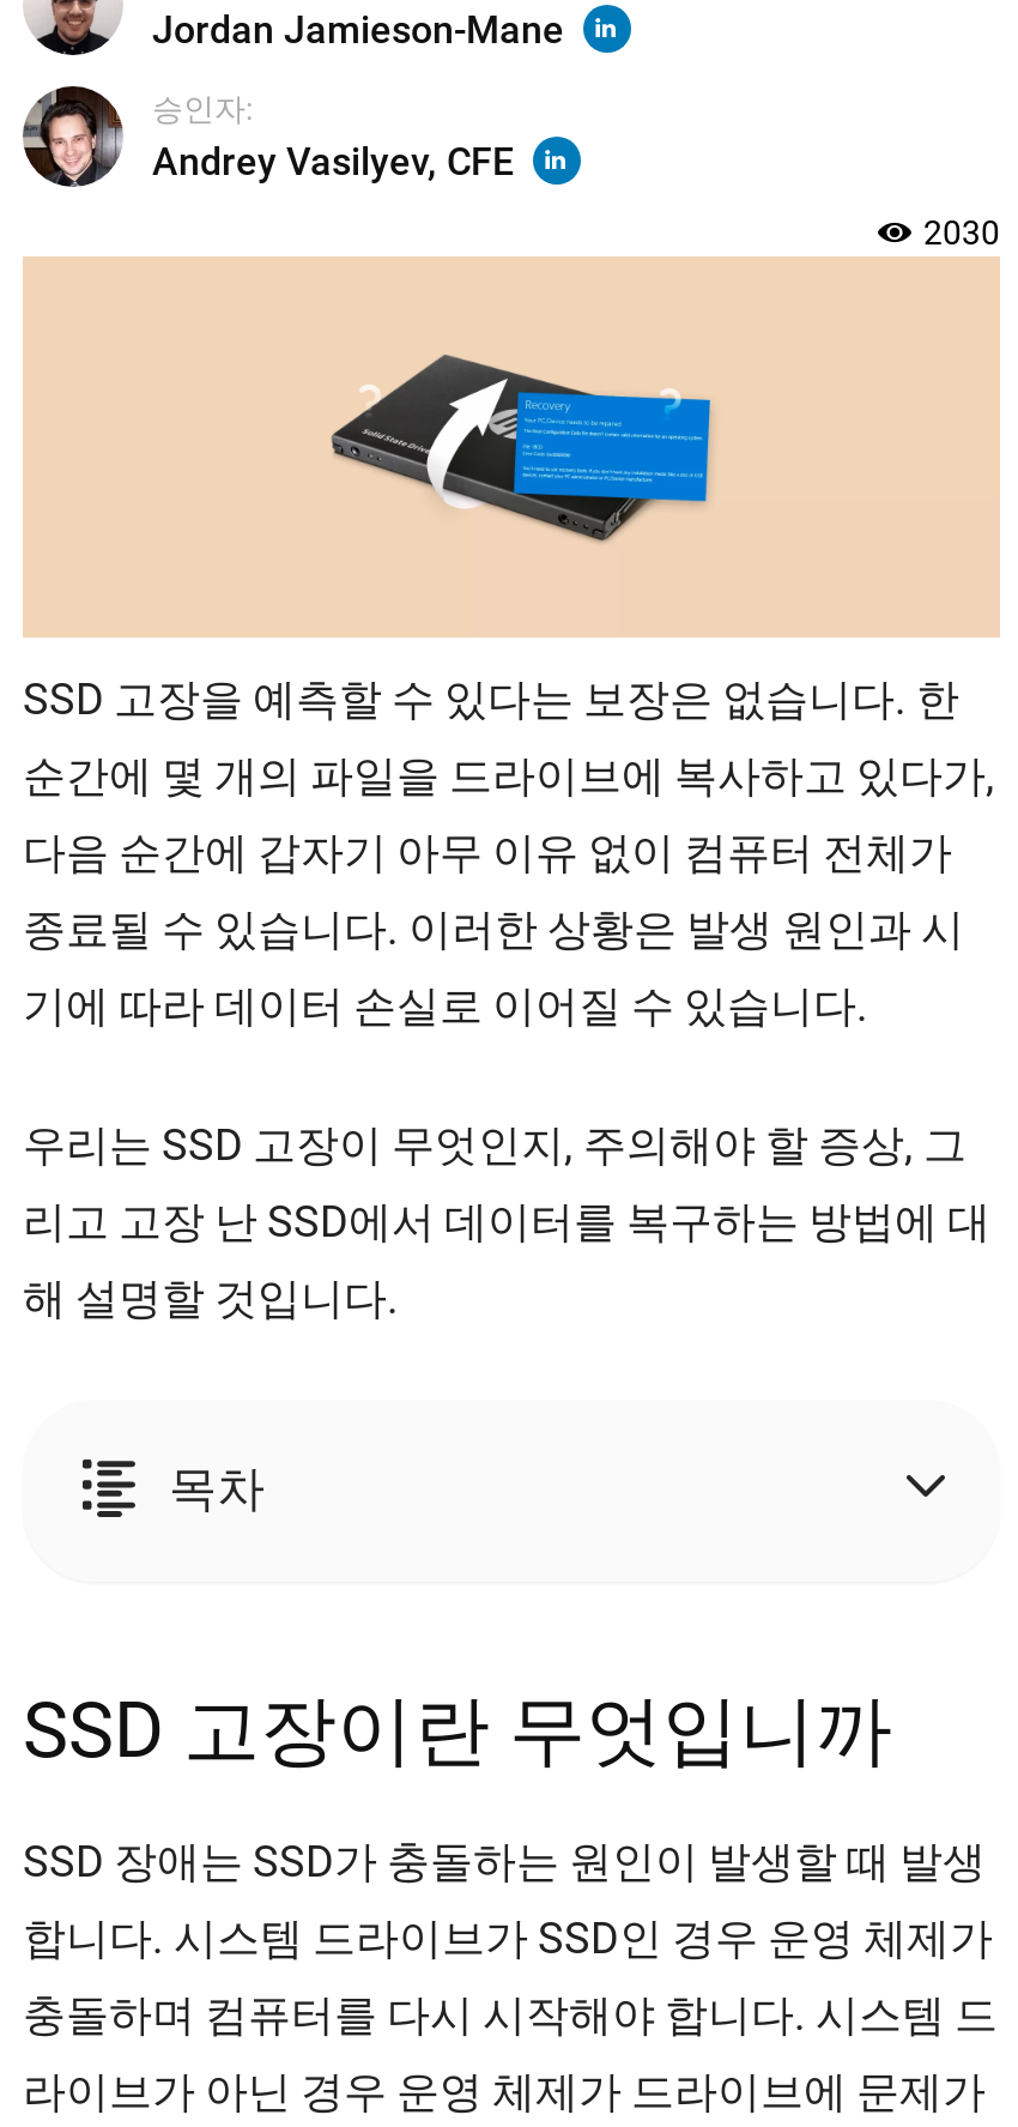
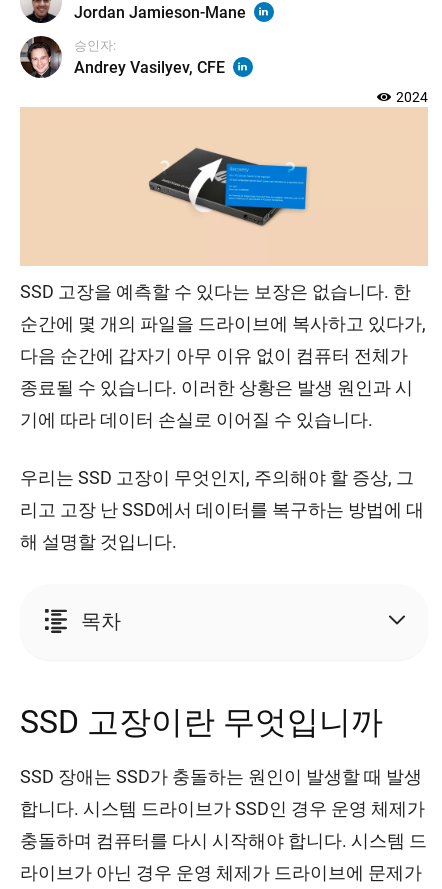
- 2030
+ 2024
